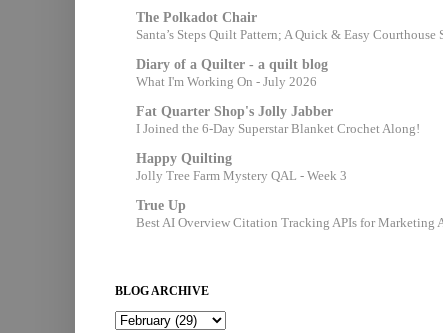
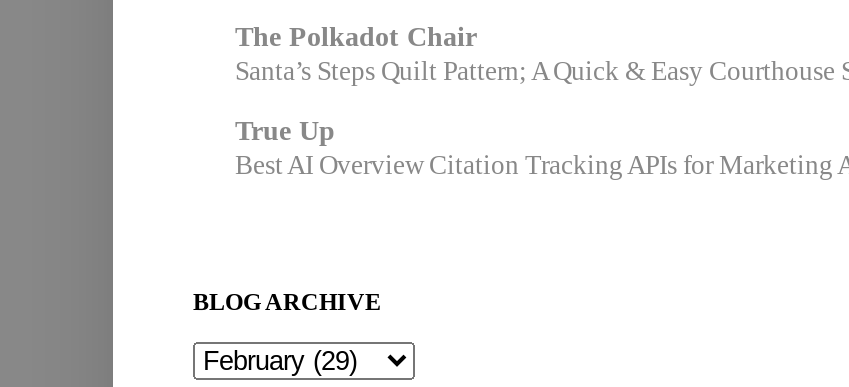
- Diary of a Quilter - a quilt blog
- What I'm Working On - July 2026
- Fat Quarter Shop's Jolly Jabber
- I Joined the 6-Day Superstar Blanket Crochet Along!
- Happy Quilting
- Jolly Tree Farm Mystery QAL - Week 3
